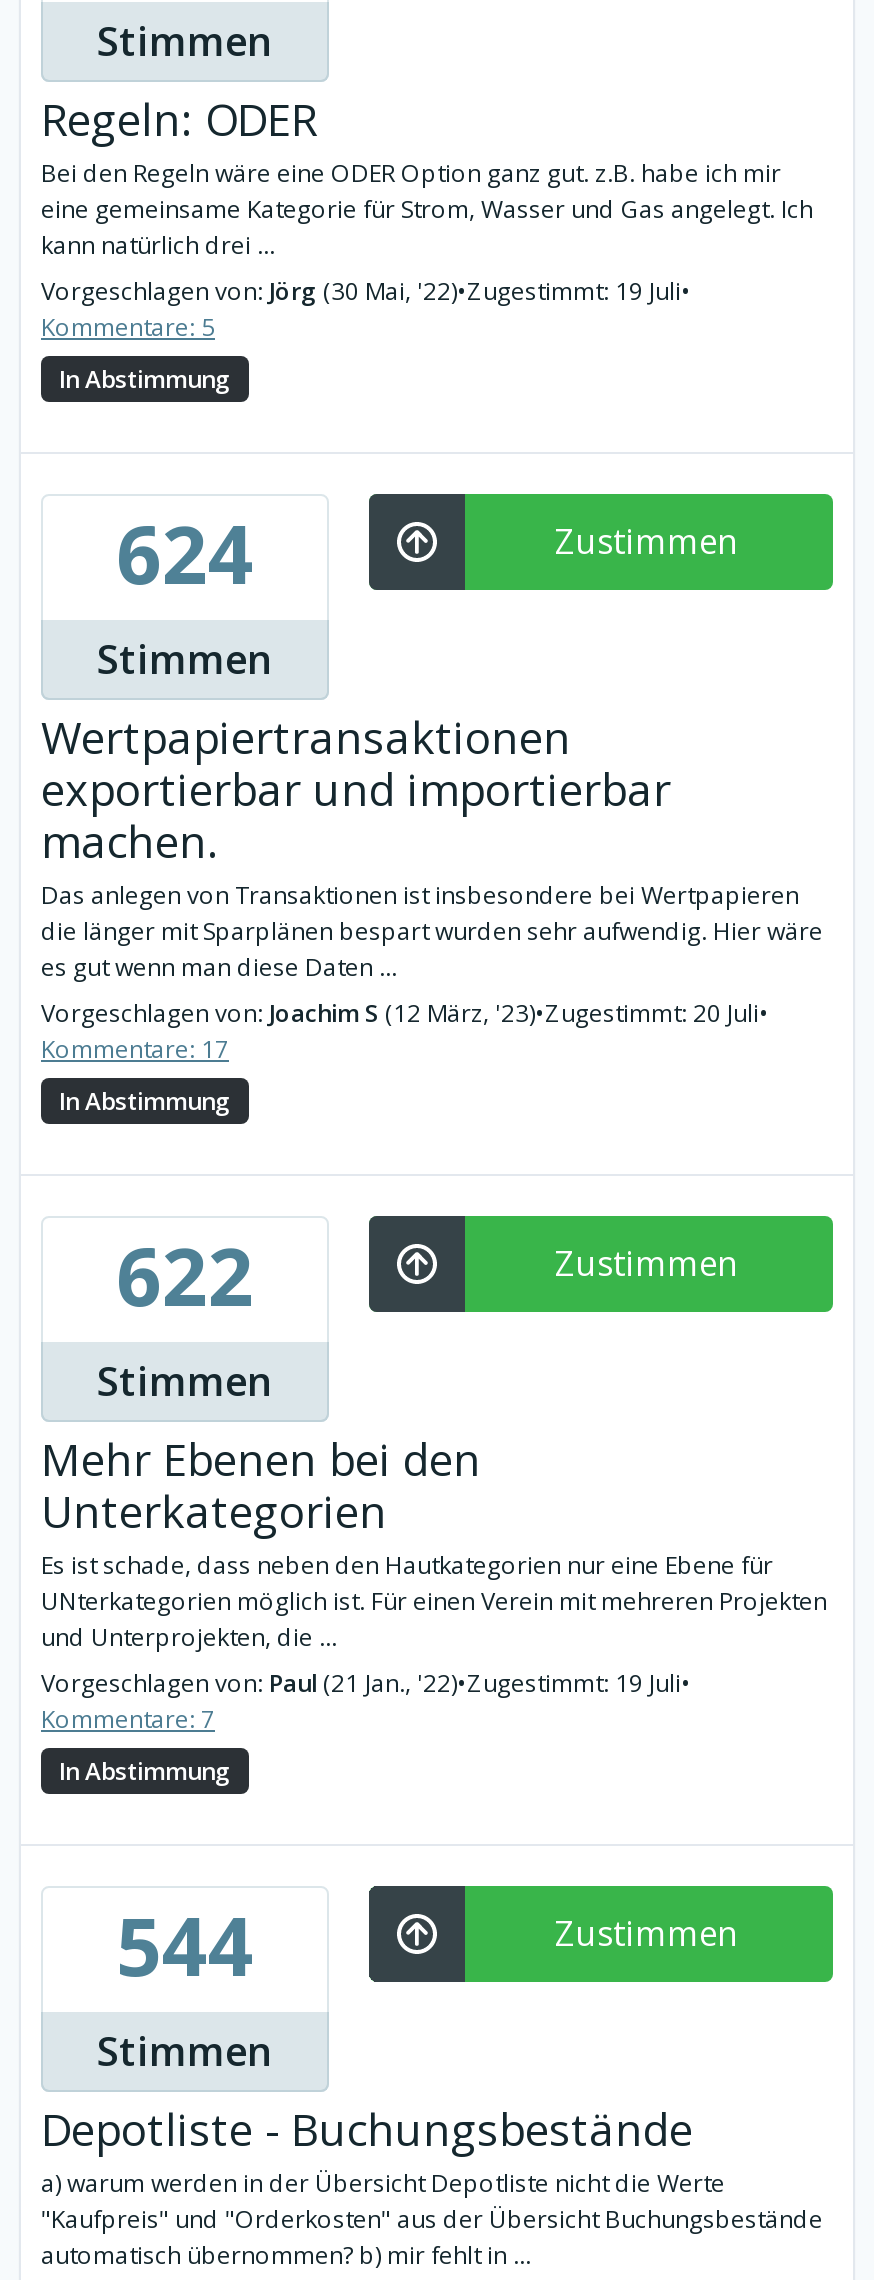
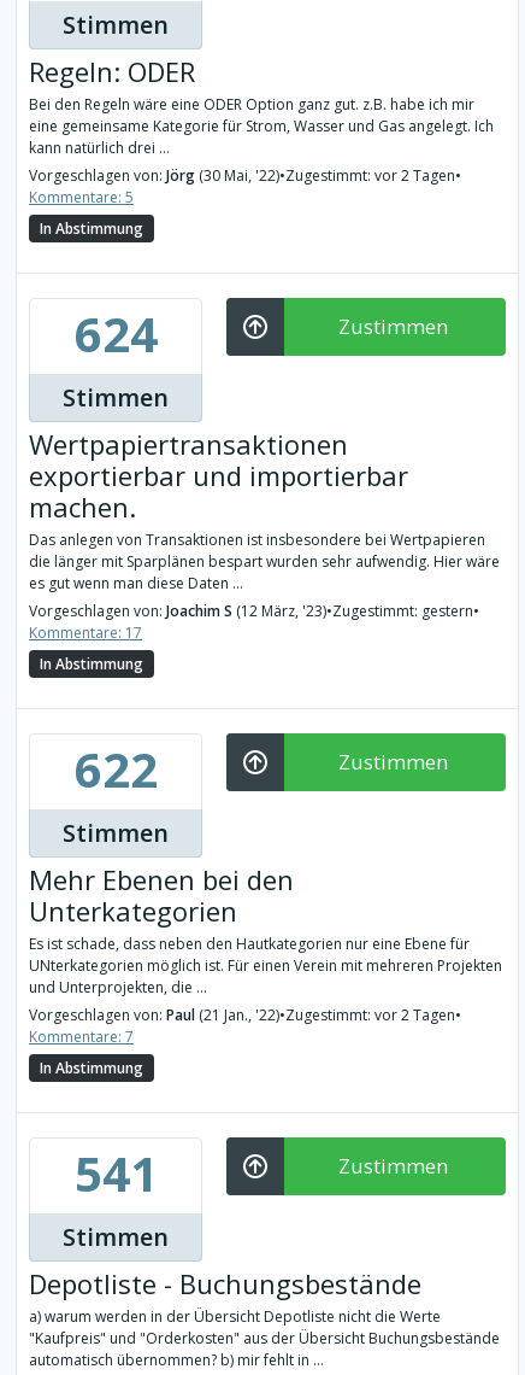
- Vorgeschlagen von: Jörg (30 Mai, '22)•Zugestimmt: 19 Juli•
+ Vorgeschlagen von: Jörg (30 Mai, '22)•Zugestimmt: vor 2 Tagen•

- Vorgeschlagen von: Joachim S (12 März, '23)•Zugestimmt: 20 Juli•
+ Vorgeschlagen von: Joachim S (12 März, '23)•Zugestimmt: gestern•

- Vorgeschlagen von: Paul (21 Jan., '22)•Zugestimmt: 19 Juli•
+ Vorgeschlagen von: Paul (21 Jan., '22)•Zugestimmt: vor 2 Tagen•

- 544
+ 541
